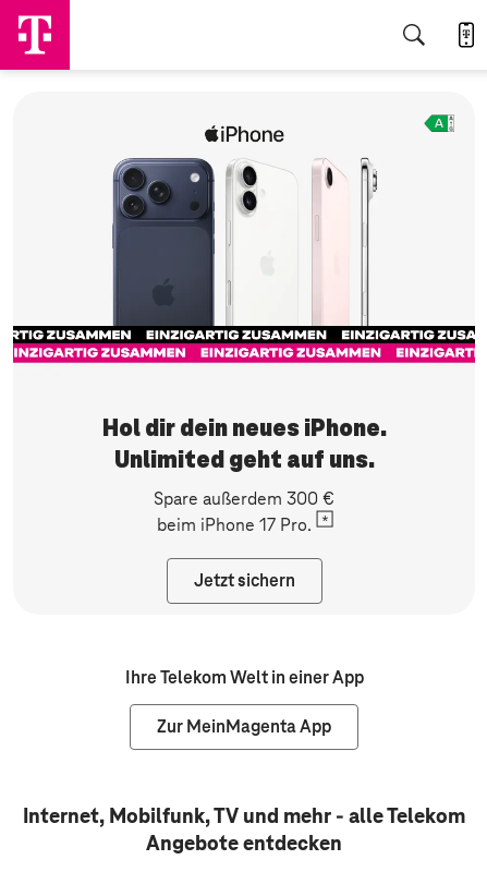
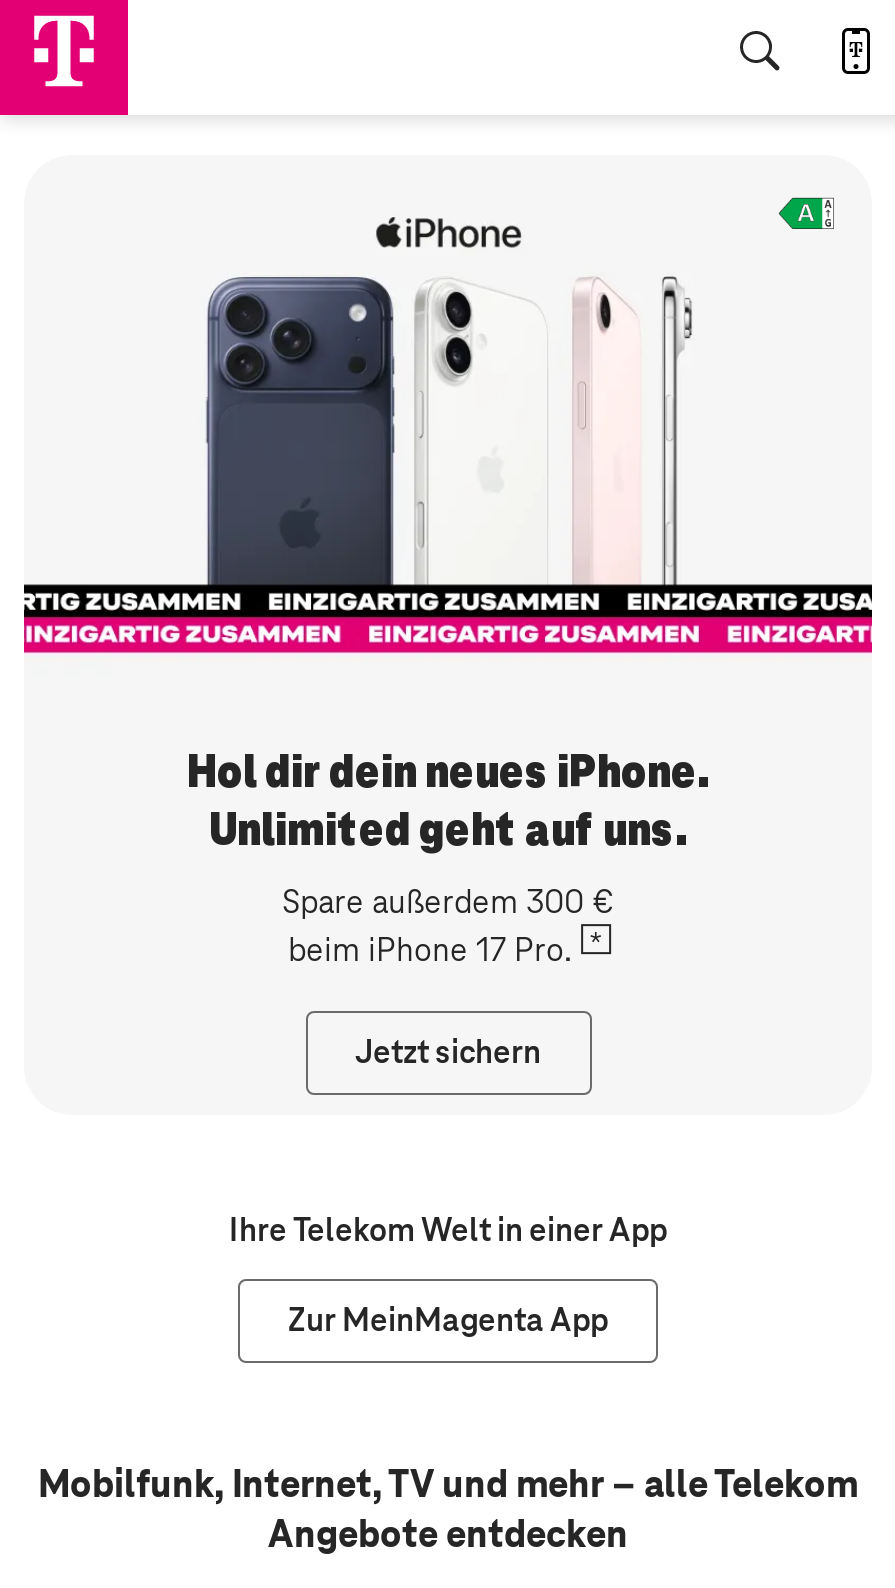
- Internet, Mobilfunk, TV und mehr - alle Telekom
+ Mobilfunk, Internet, TV und mehr – alle Telekom
